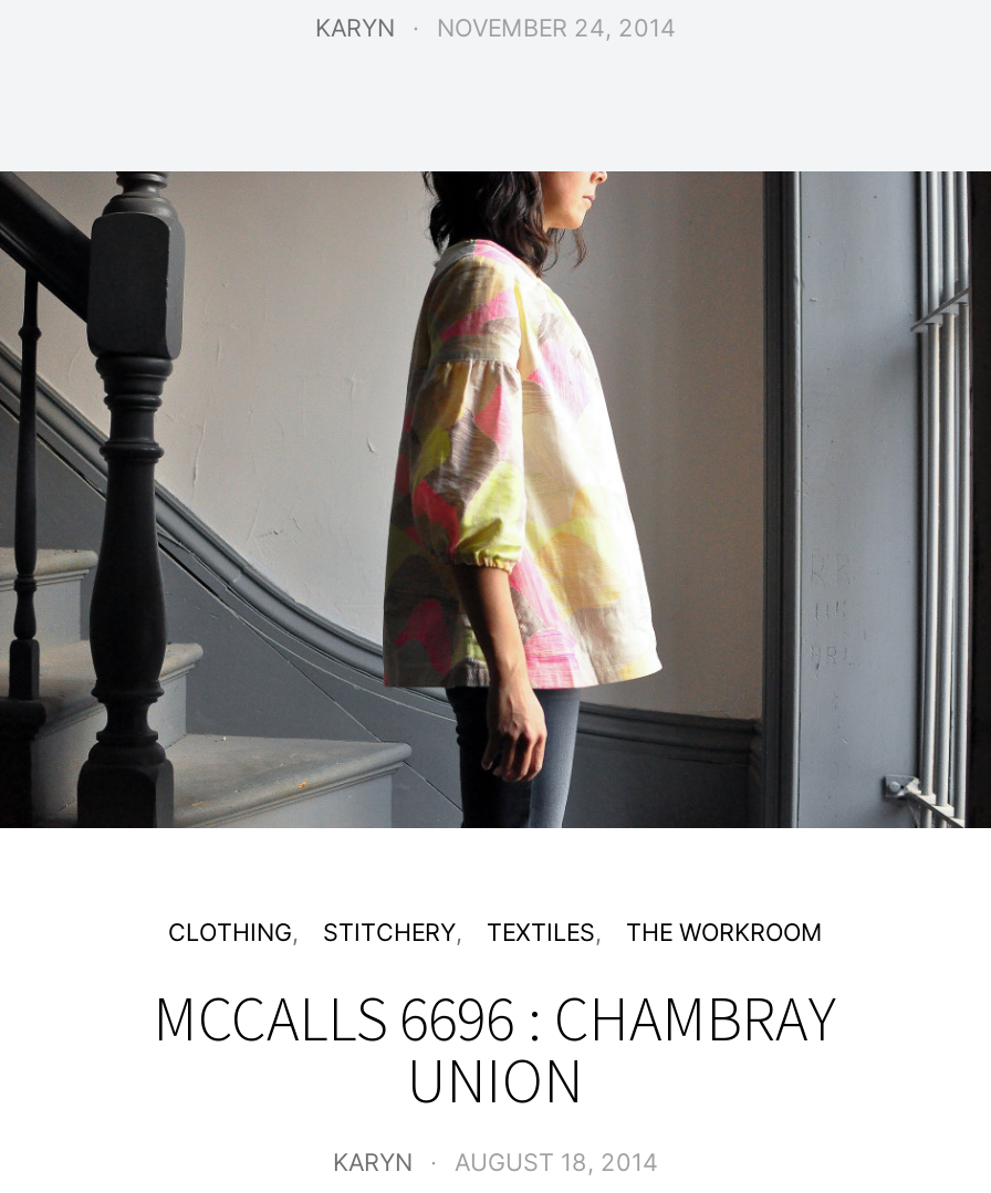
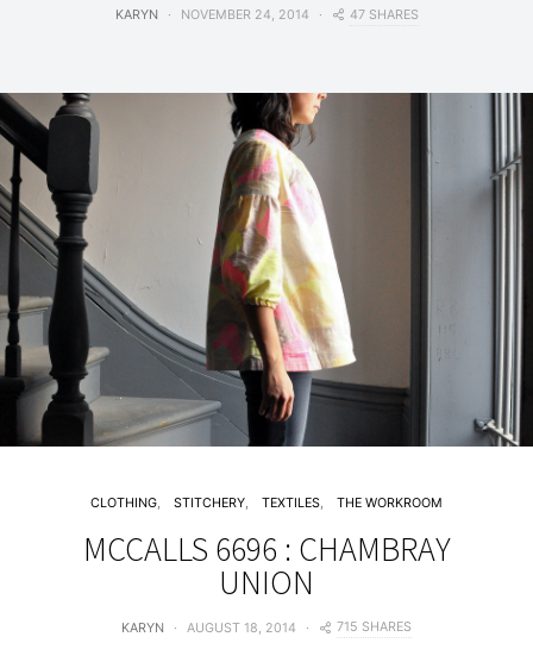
+ 47 SHARES

+ 715 SHARES
